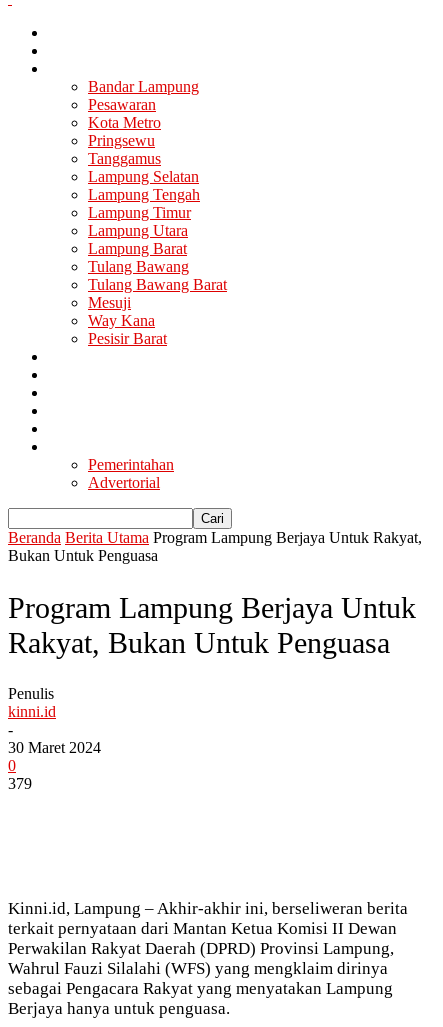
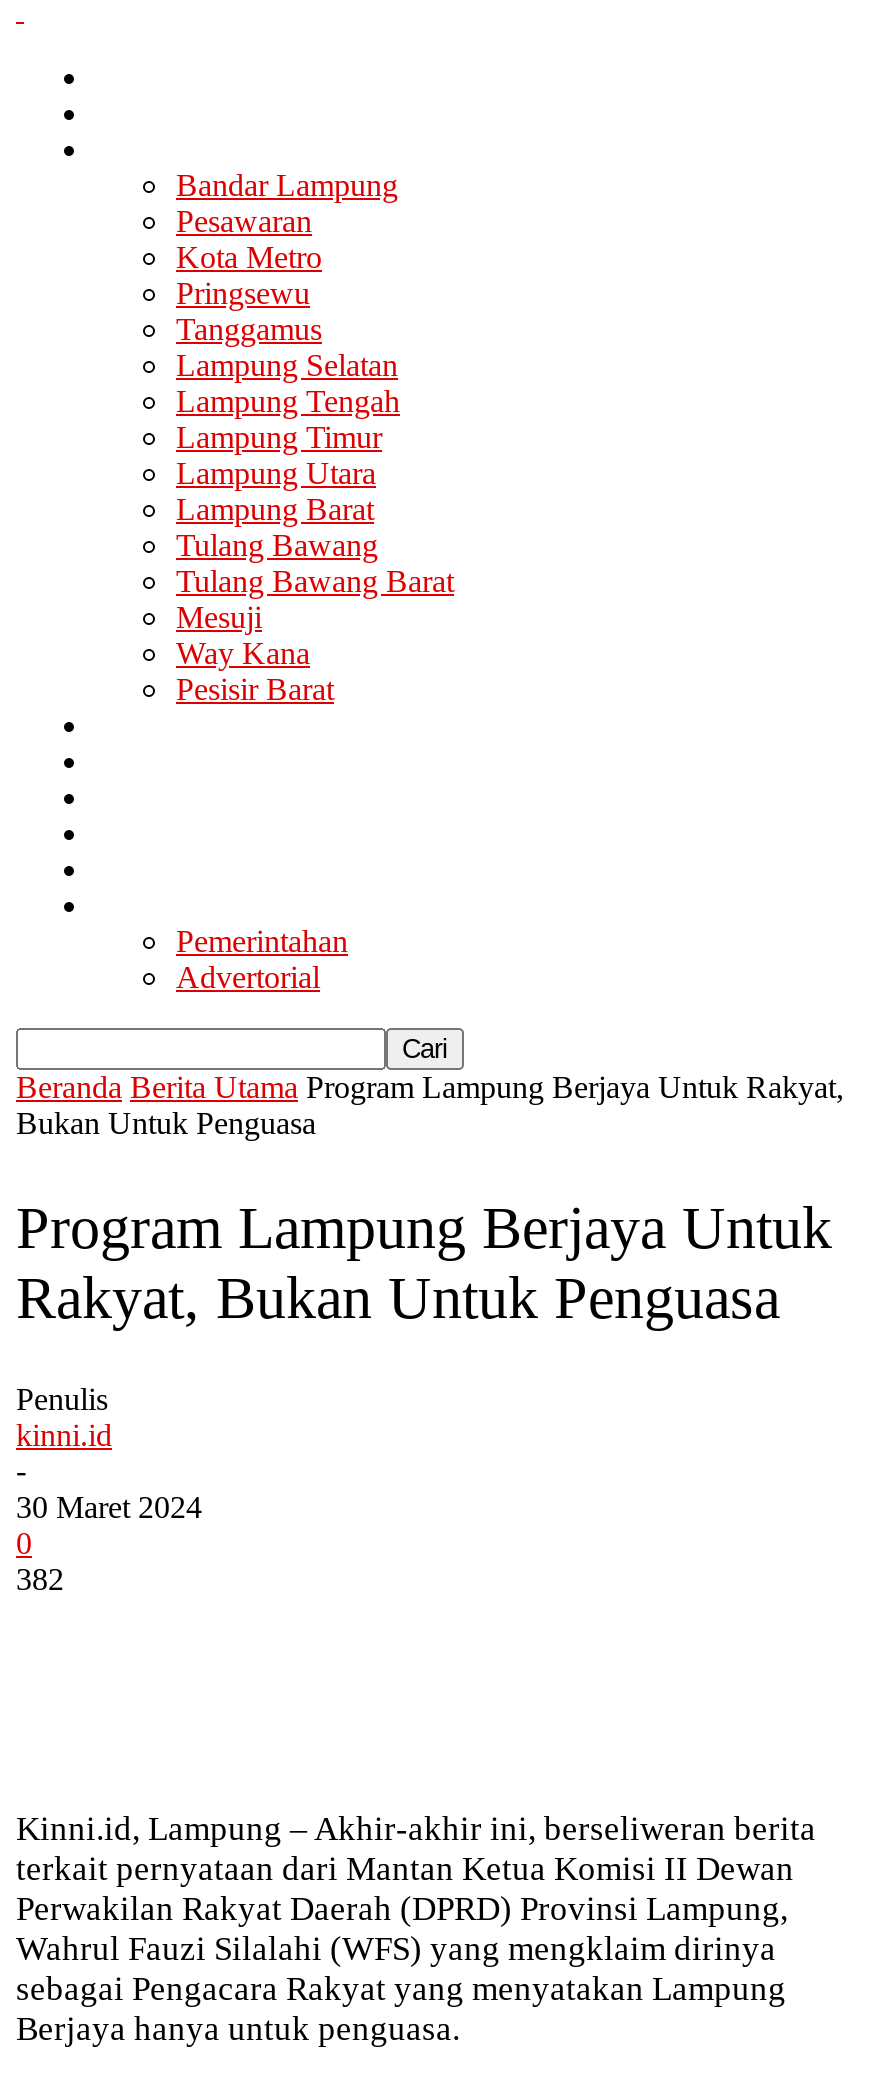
- 379
+ 382
